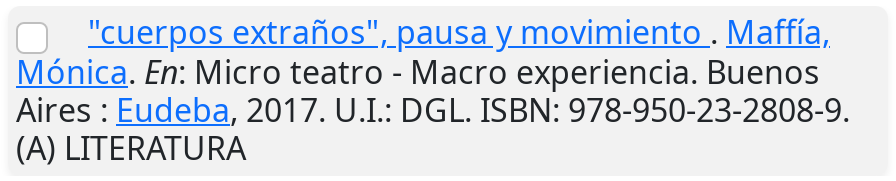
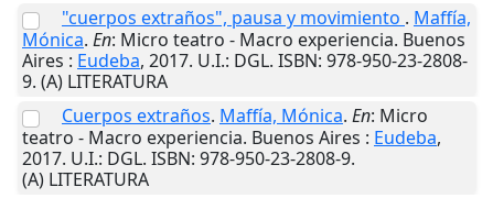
- Aires:Eudeba, 2017. U.I.: DGL. ISBN: 978-950-23-2808-9.
+ Aires:Eudeba, 2017. U.I.: DGL. ISBN: 978-950-23-2808-
+ 9. (A) LITERATURA
+ Cuerpos extraños. Maffía, Mónica. En: Micro
+ teatro - Macro experiencia. Buenos Aires: Eudeba,
+ 2017. U.I.: DGL. ISBN: 978-950-23-2808-9.
